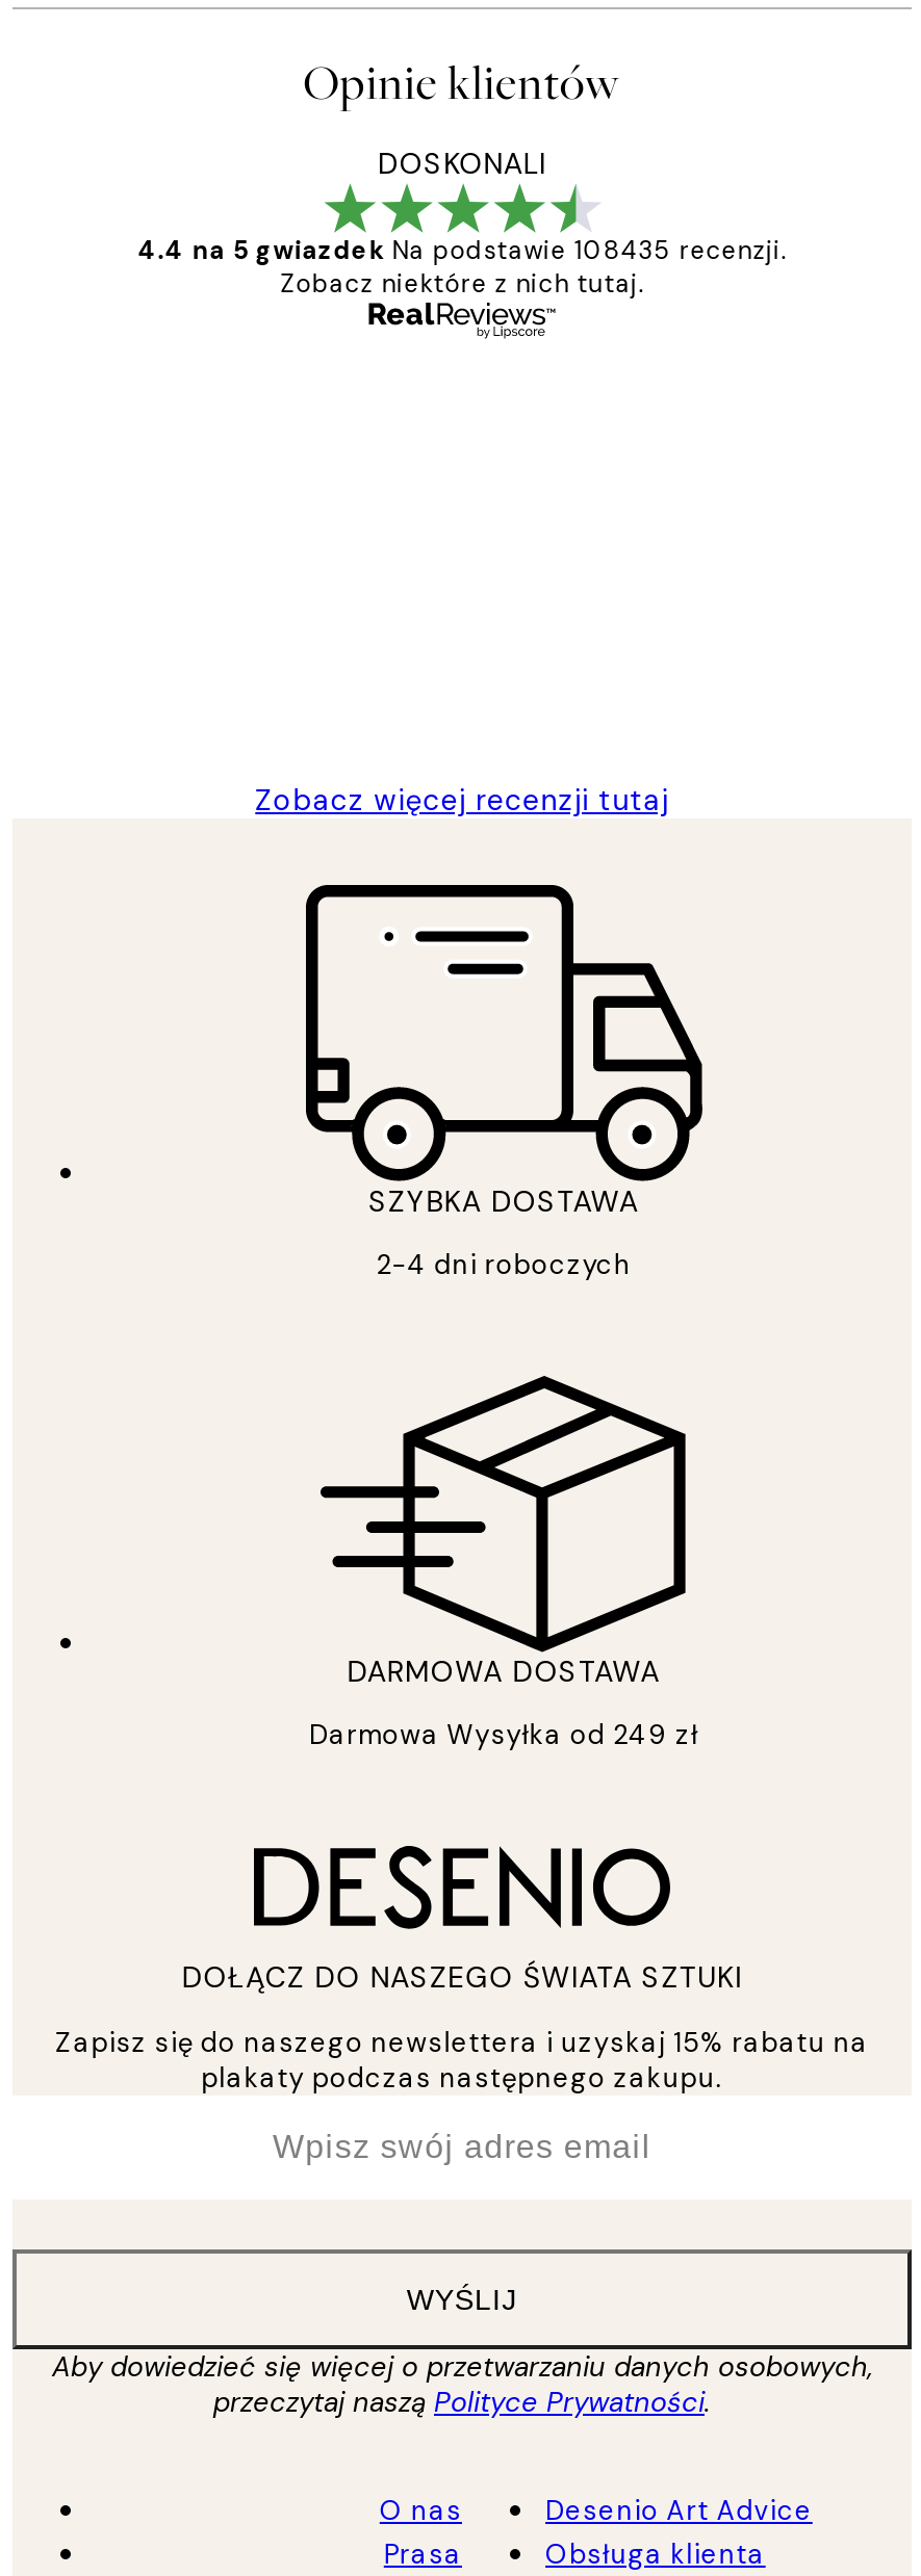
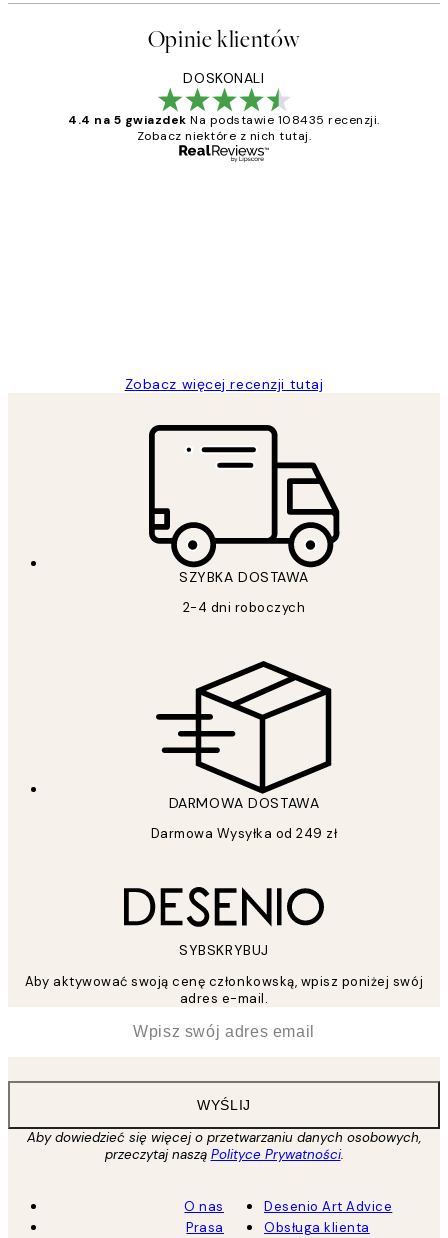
- DOŁĄCZ DO NASZEGO ŚWIATA SZTUKI
+ SYBSKRYBUJ

- Zapisz się do naszego newslettera i uzyskaj 15% rabatu na
- plakaty podczas następnego zakupu.
+ Aby aktywować swoją cenę członkowską, wpisz poniżej swój
+ adres e-mail.
